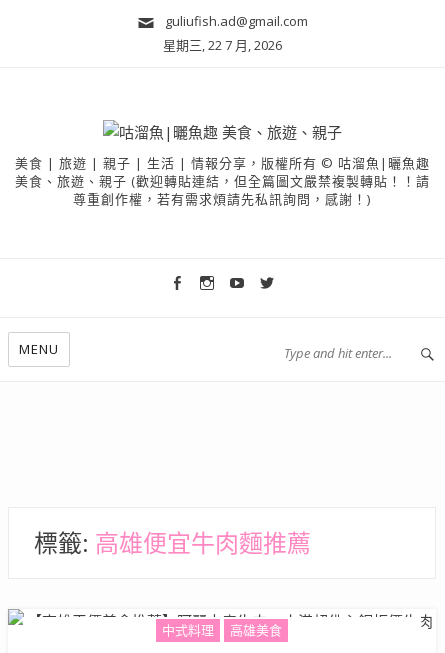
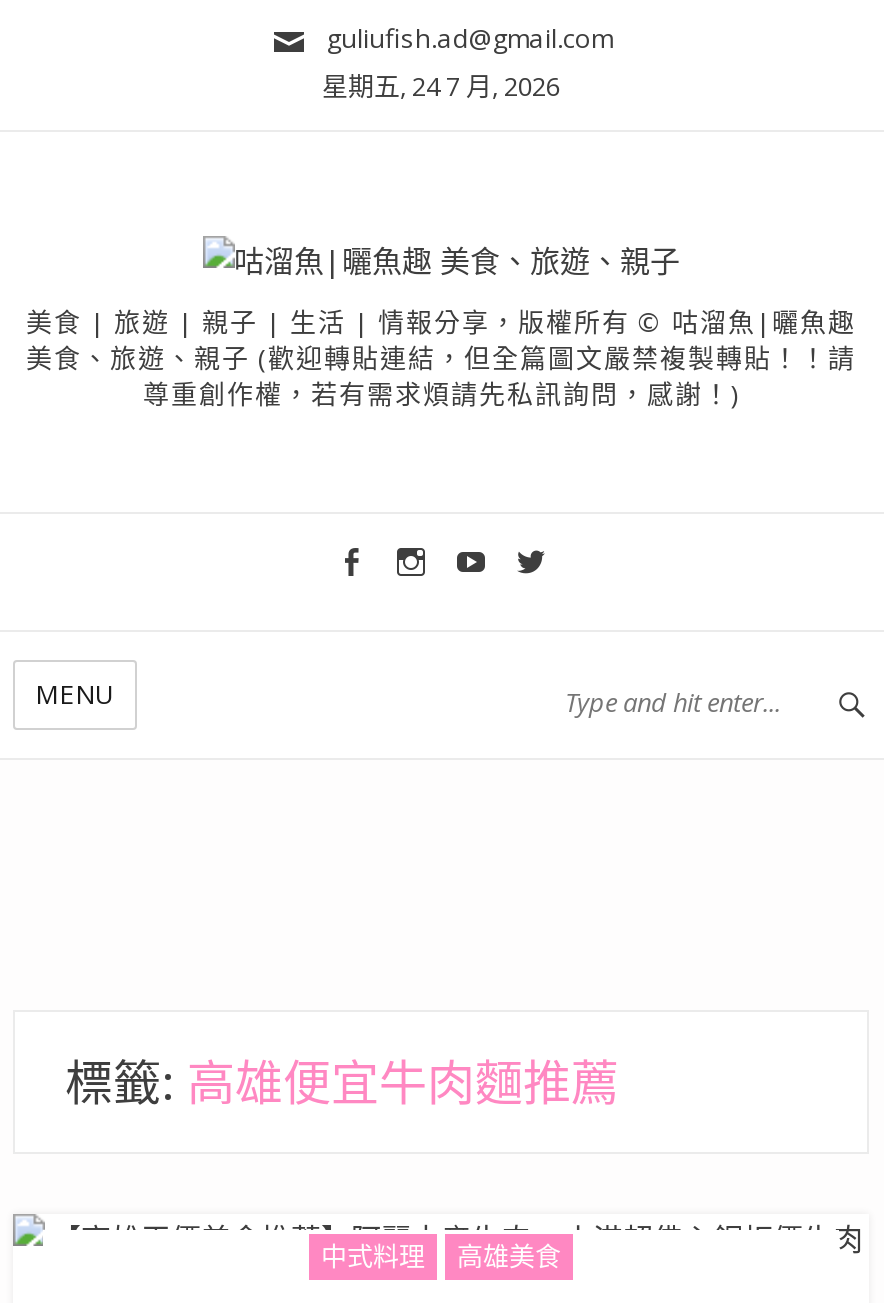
- 星期三, 22 7 月, 2026
+ 星期五, 24 7 月, 2026
